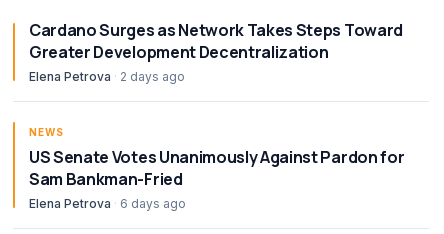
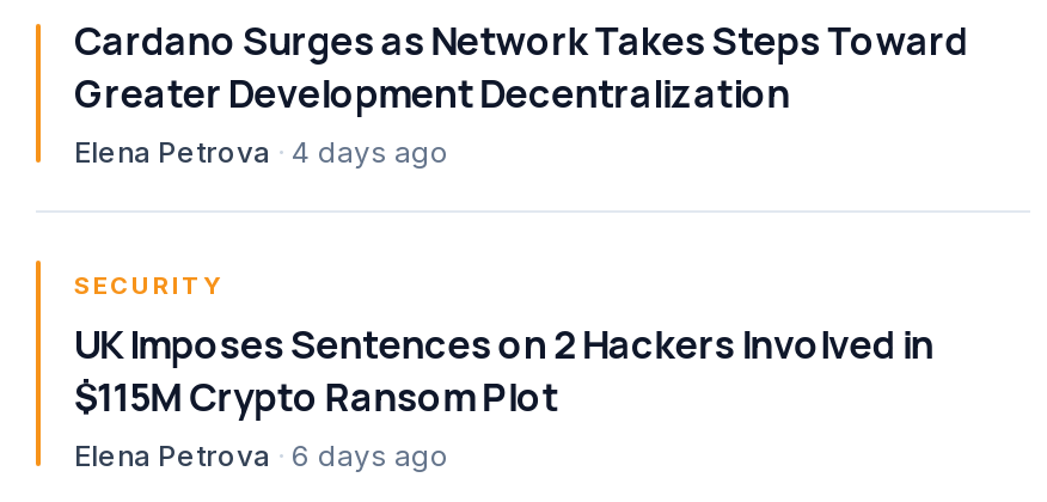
- Elena Petrova · 2 days ago
+ Elena Petrova · 4 days ago

- NEWS
- US Senate Votes Unanimously Against Pardon for
- Sam Bankman-Fried
+ SECURITY
+ UK Imposes Sentences on 2 Hackers Involved in
+ $115M Crypto Ransom Plot
